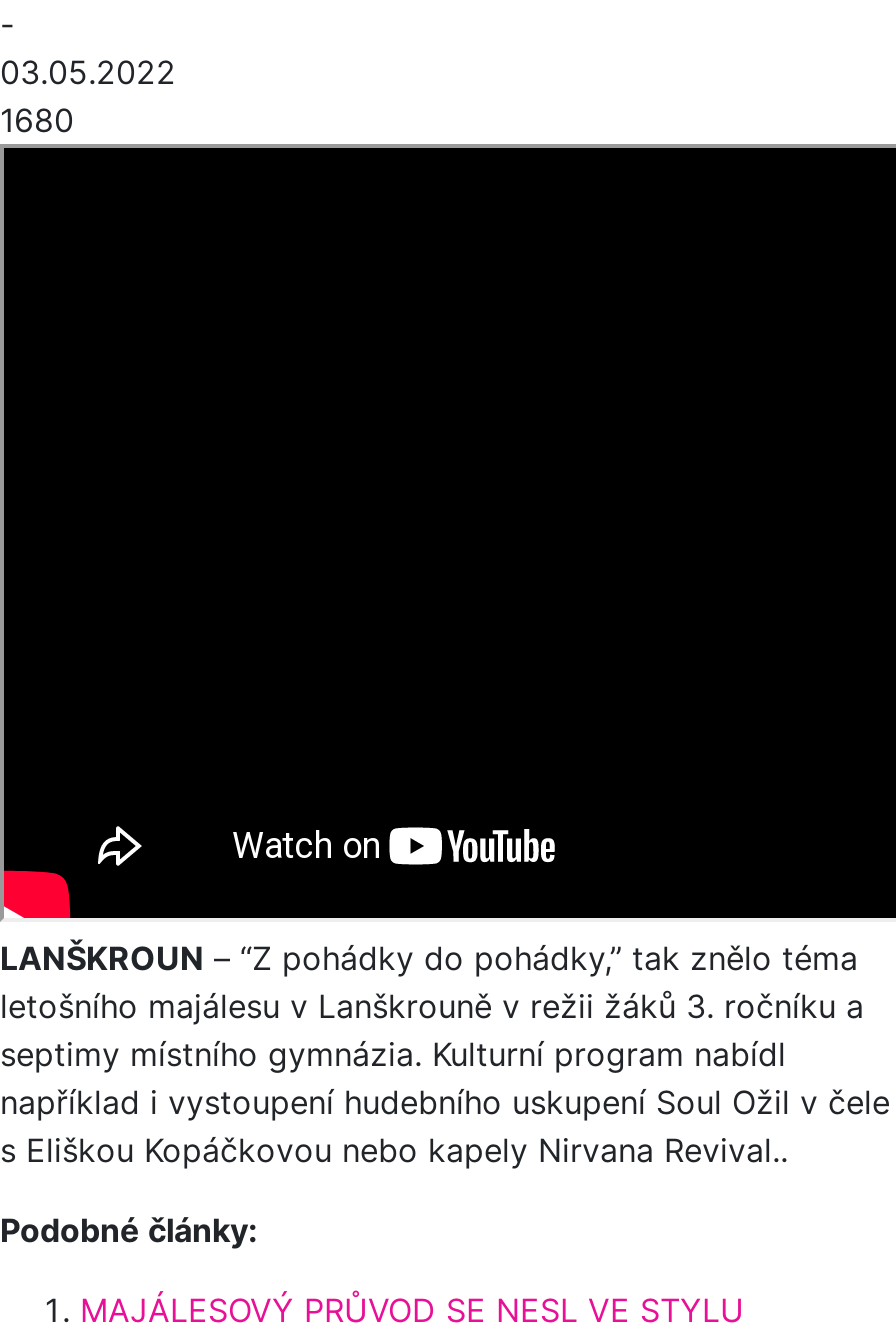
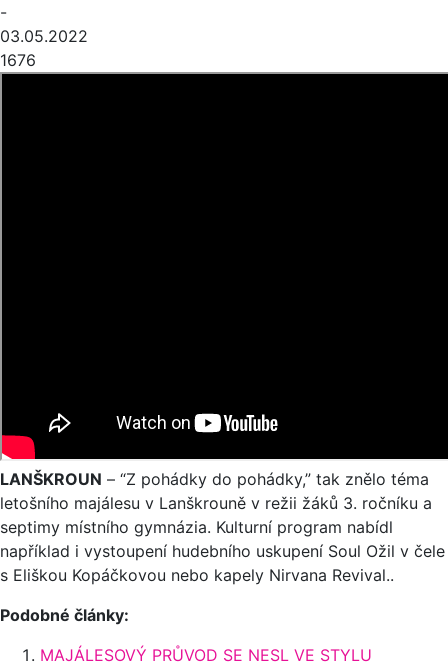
- 1680
+ 1676
